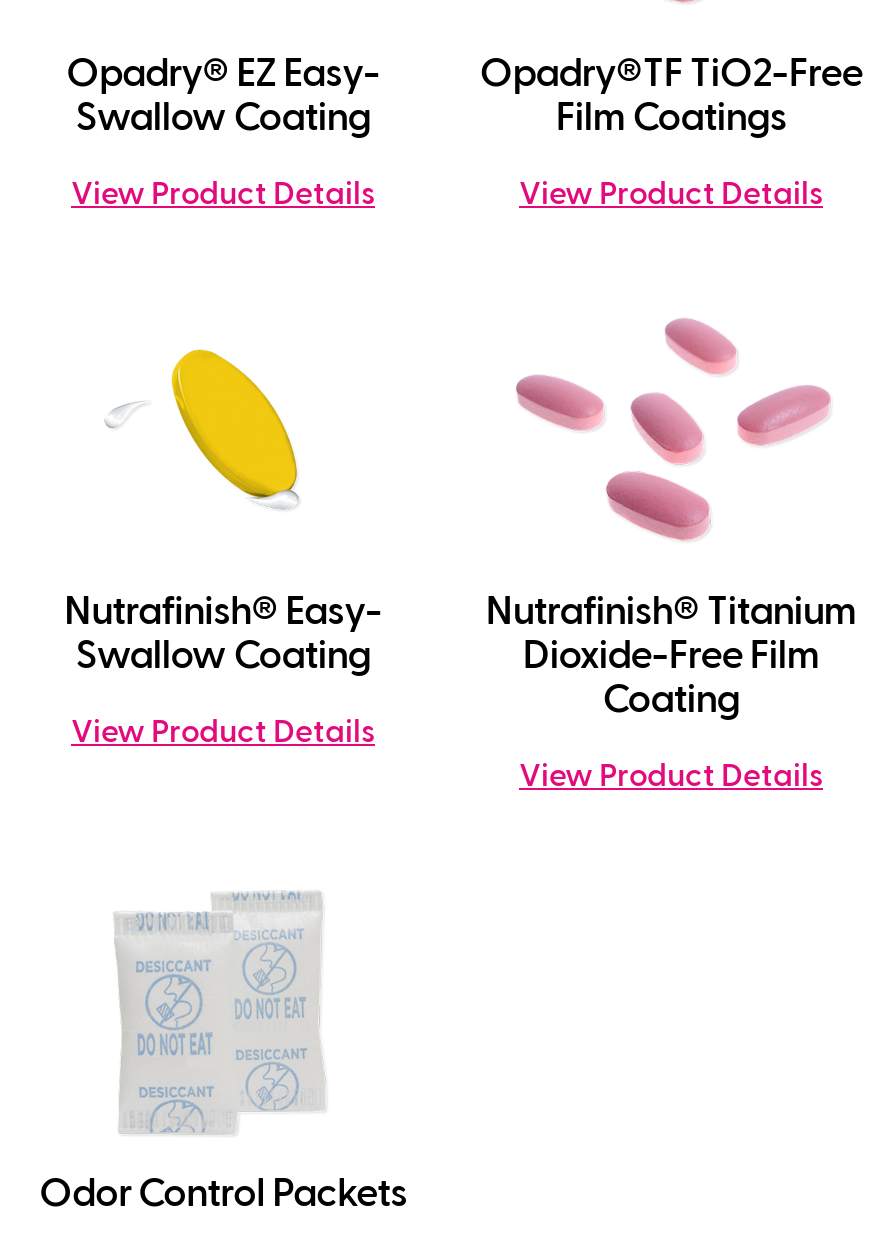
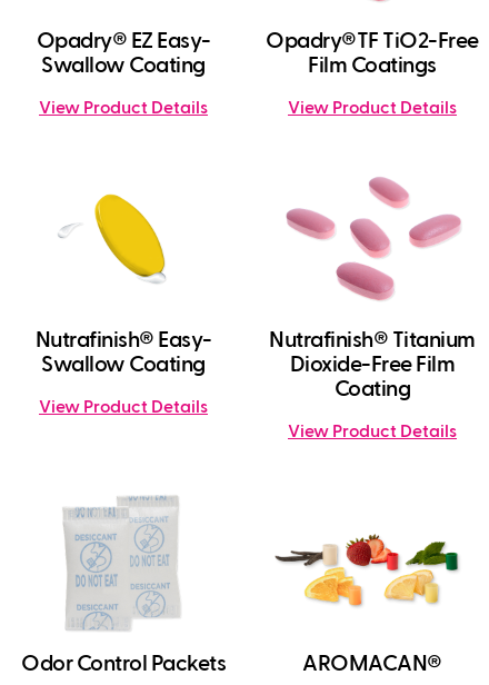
+ [image]

+ AROMACAN®
